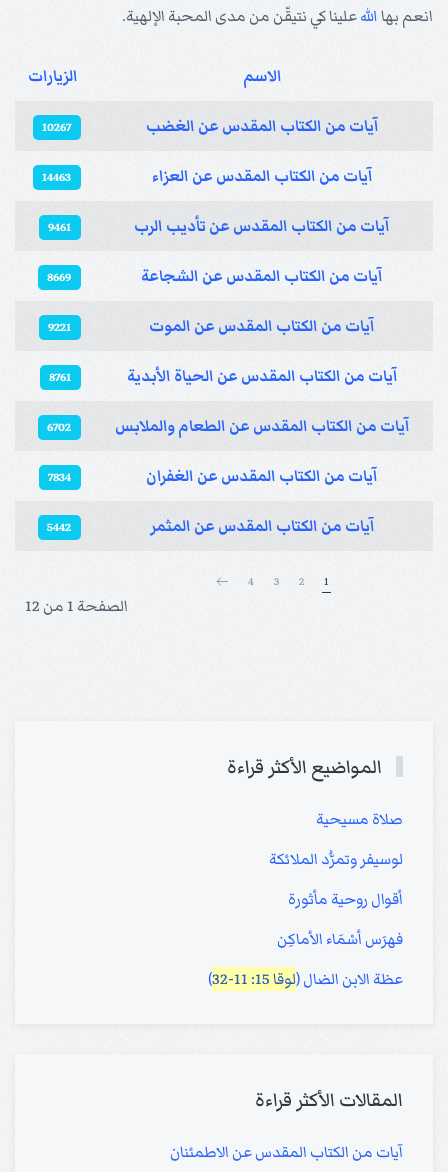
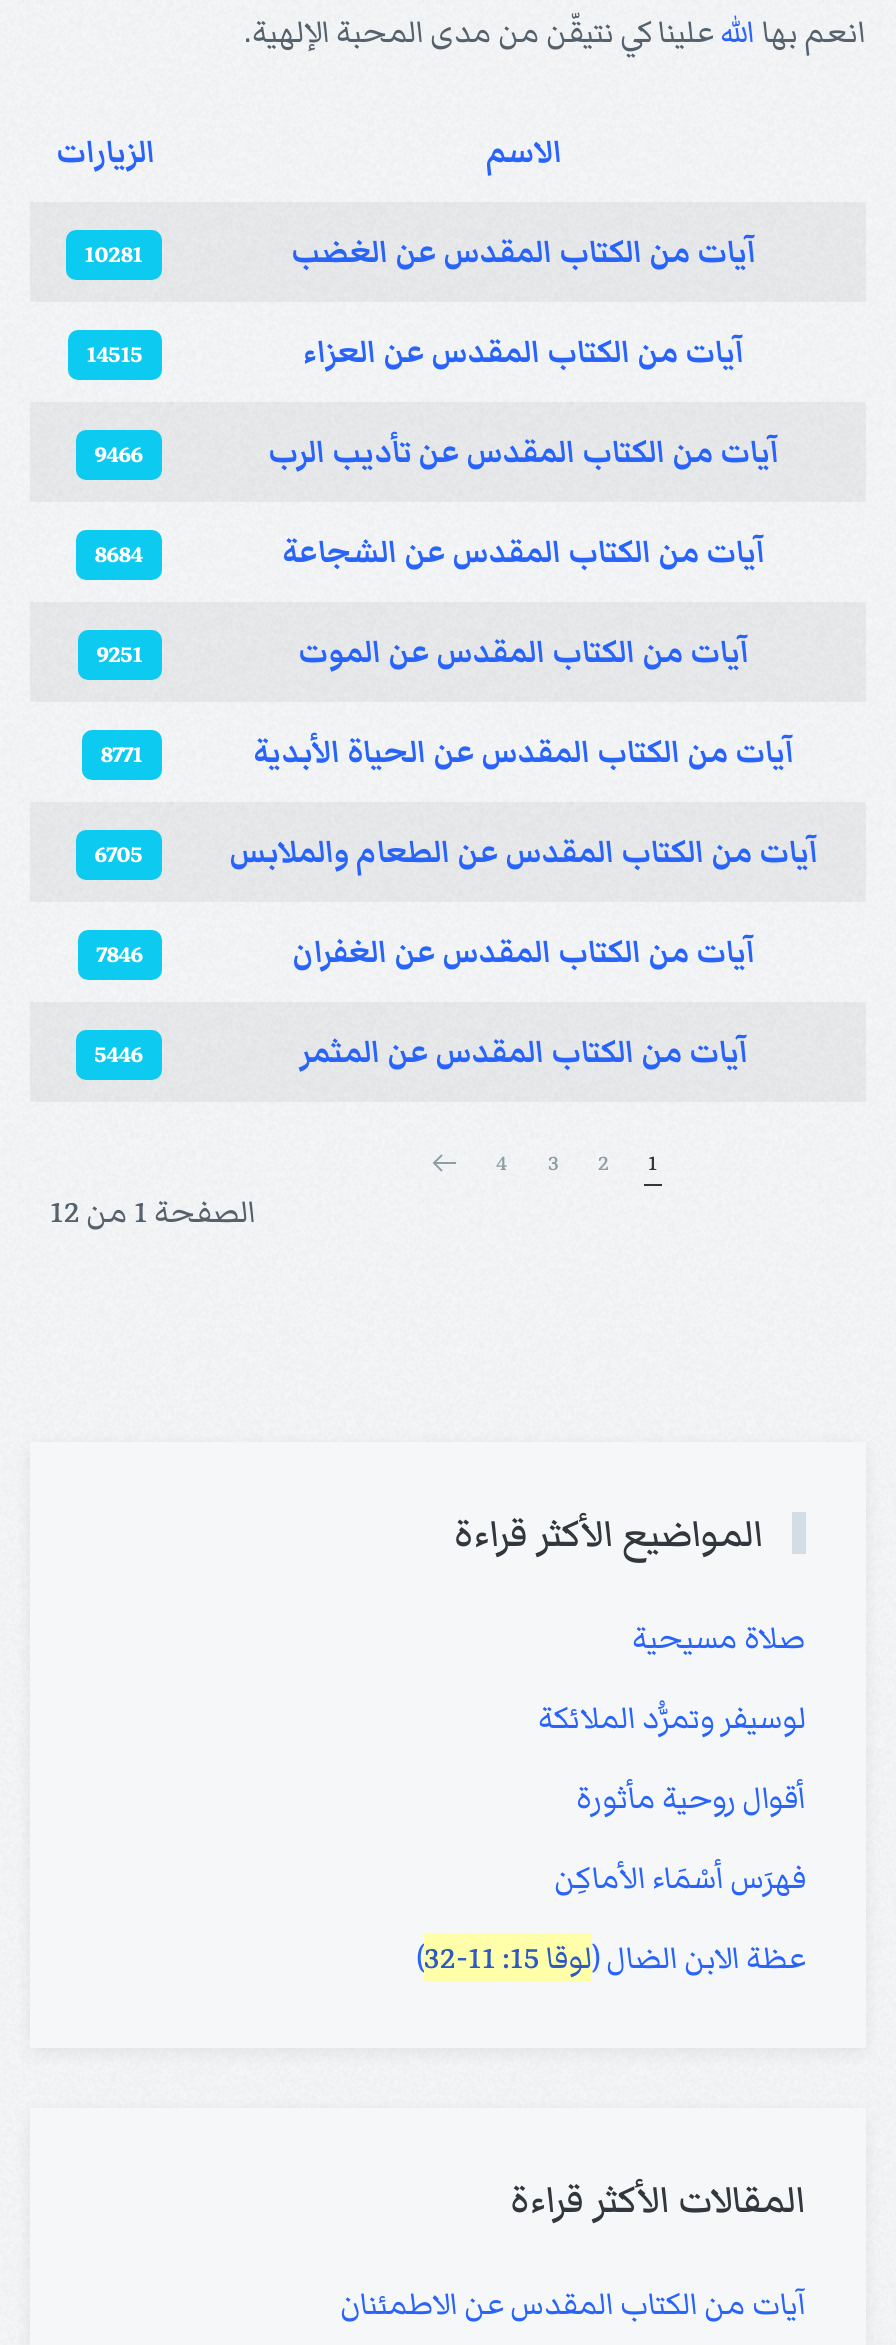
- 10267
+ 10281

- 14463
+ 14515

- 9461
+ 9466

- 8669
+ 8684

- 9221
+ 9251

- 8761
+ 8771

- 6702
+ 6705

- 7834
+ 7846

- 5442
+ 5446
